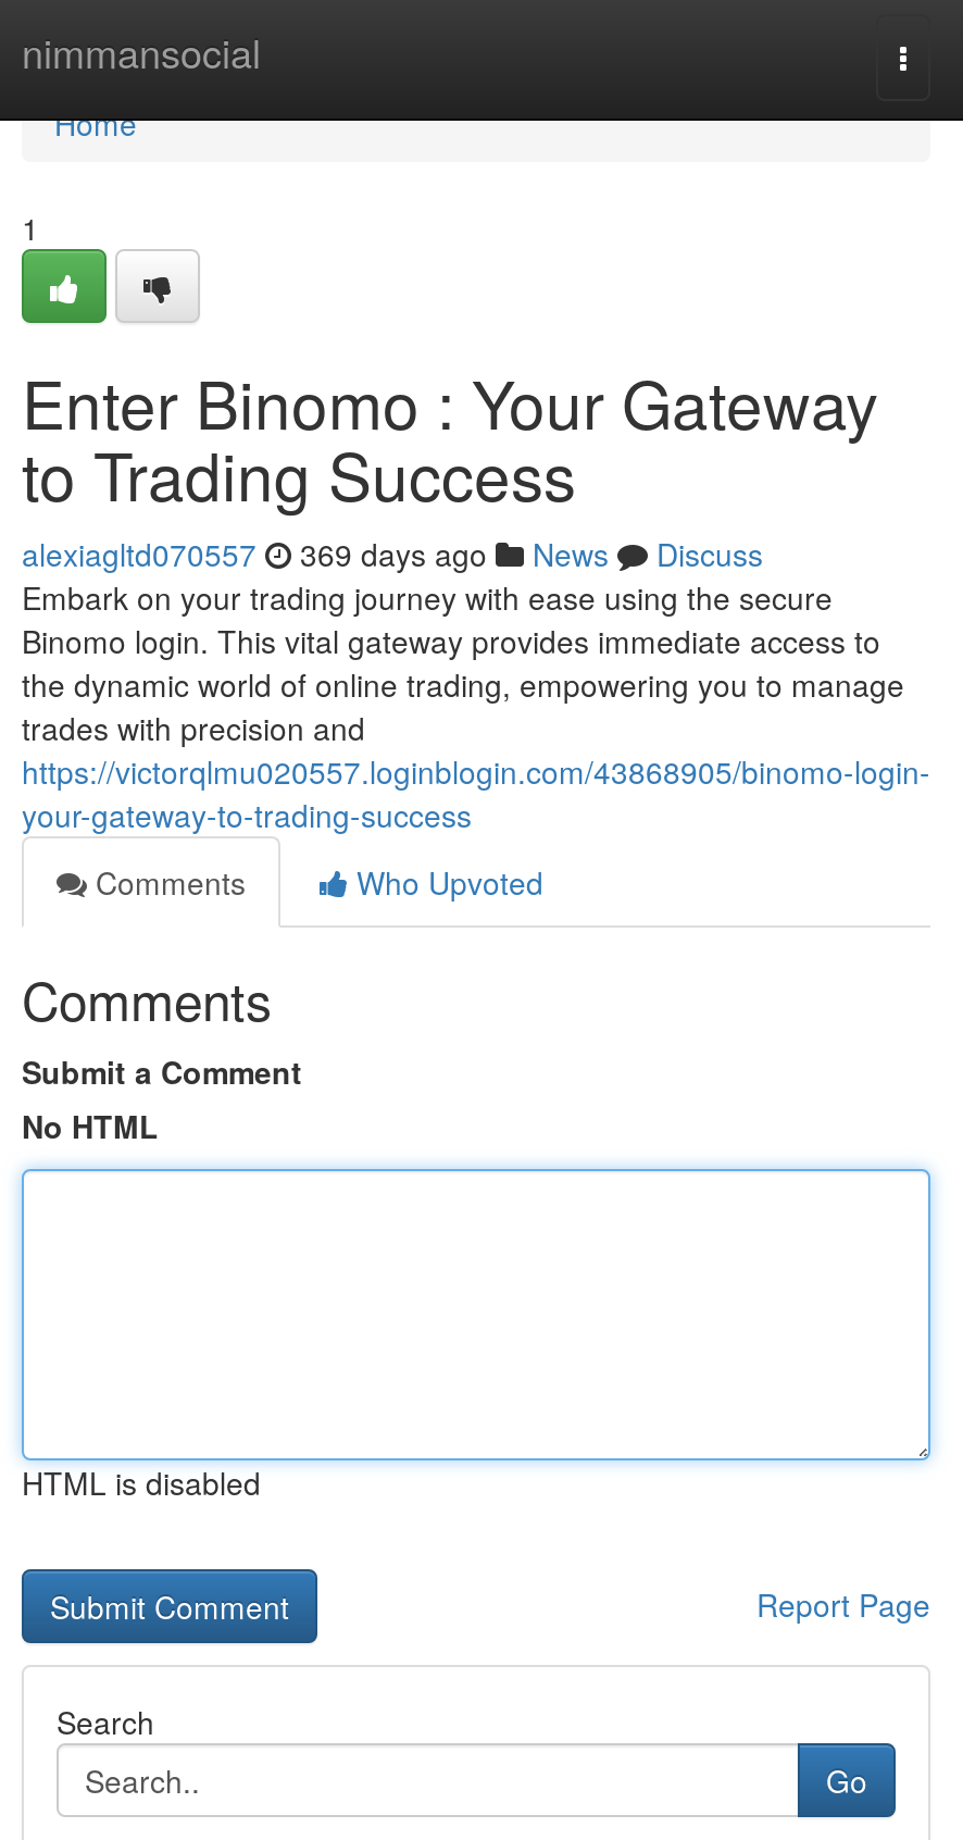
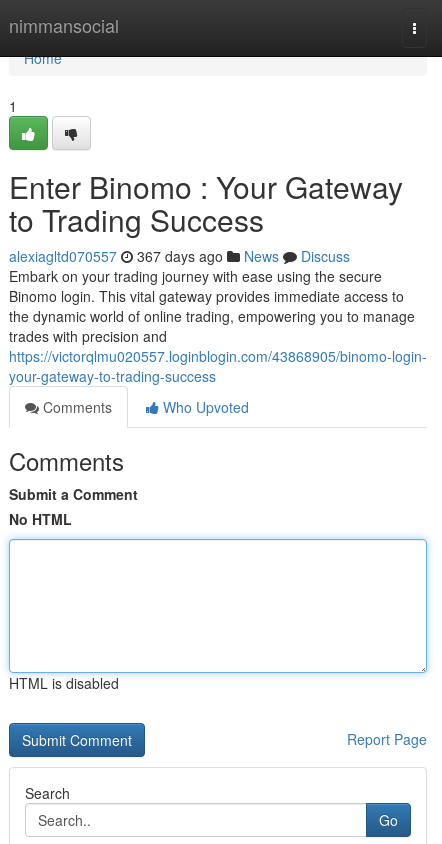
- alexiagltd070557 369 days ago News Discuss
+ alexiagltd070557 367 days ago News Discuss
